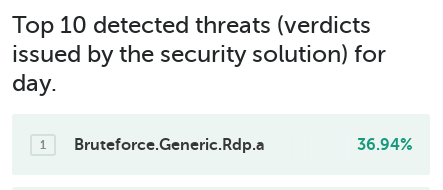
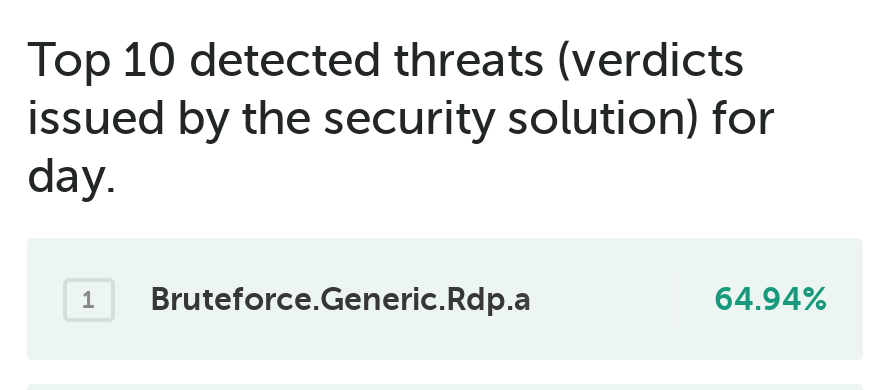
- 36.94%
+ 64.94%
